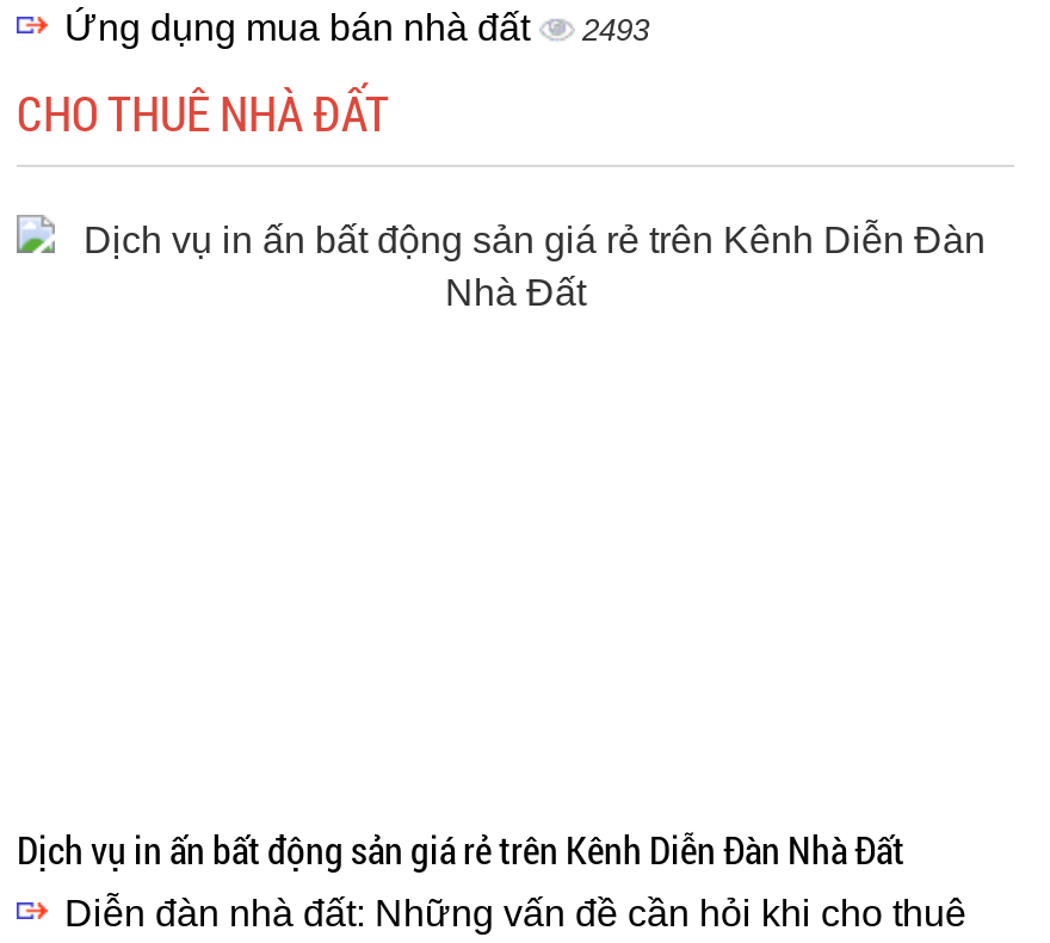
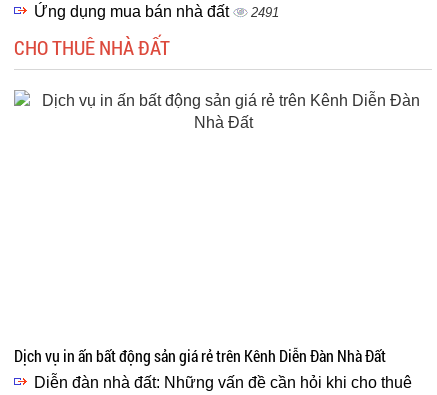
- Ứng dụng mua bán nhà đất 2493
+ Ứng dụng mua bán nhà đất 2491
